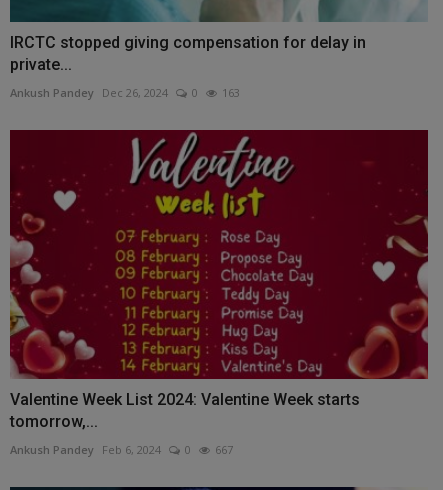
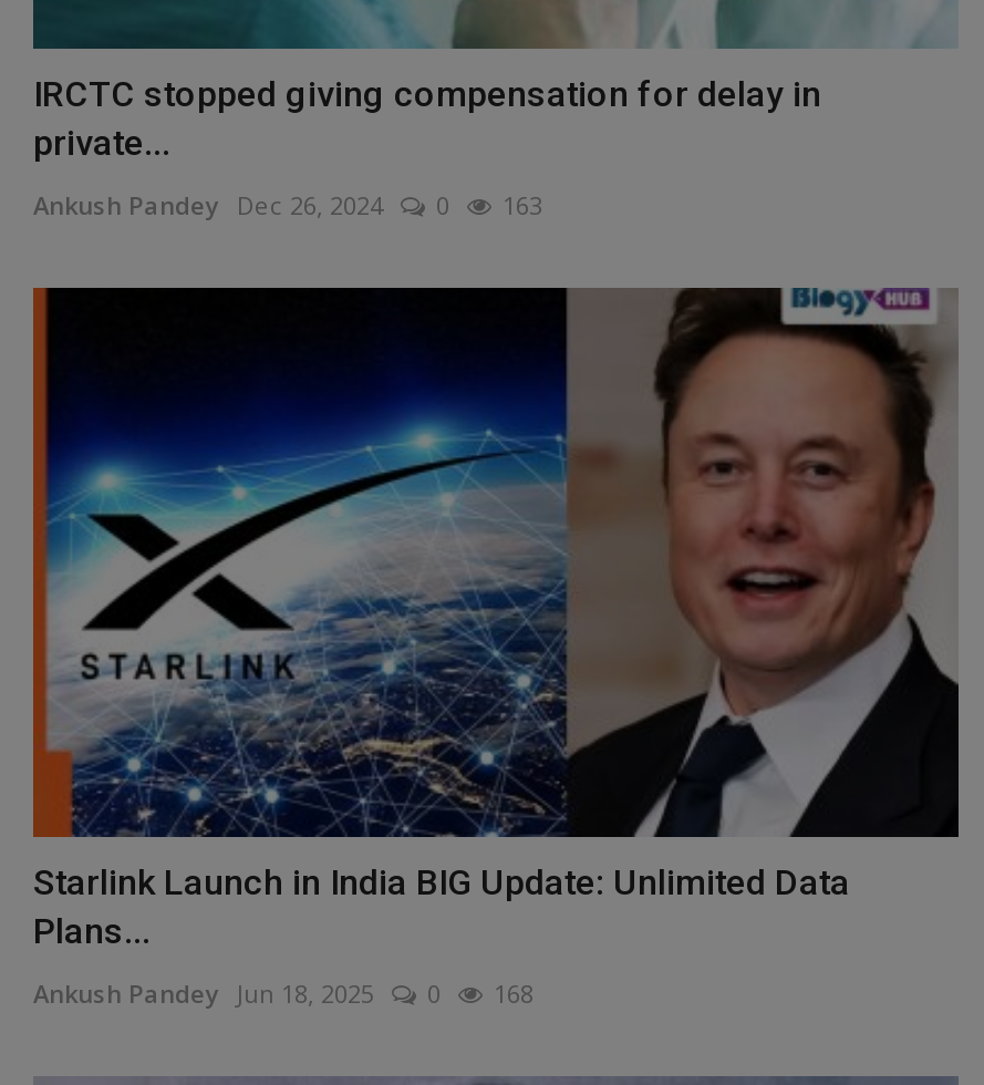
- [image]
- Valentine Week List 2024: Valentine Week starts
- tomorrow,...
+ [image]
+ Starlink Launch in India BIG Update: Unlimited Data
+ Plans...

- Ankush Pandey Feb 6, 2024
+ Ankush Pandey Jun 18, 2025

- 667
+ 168
